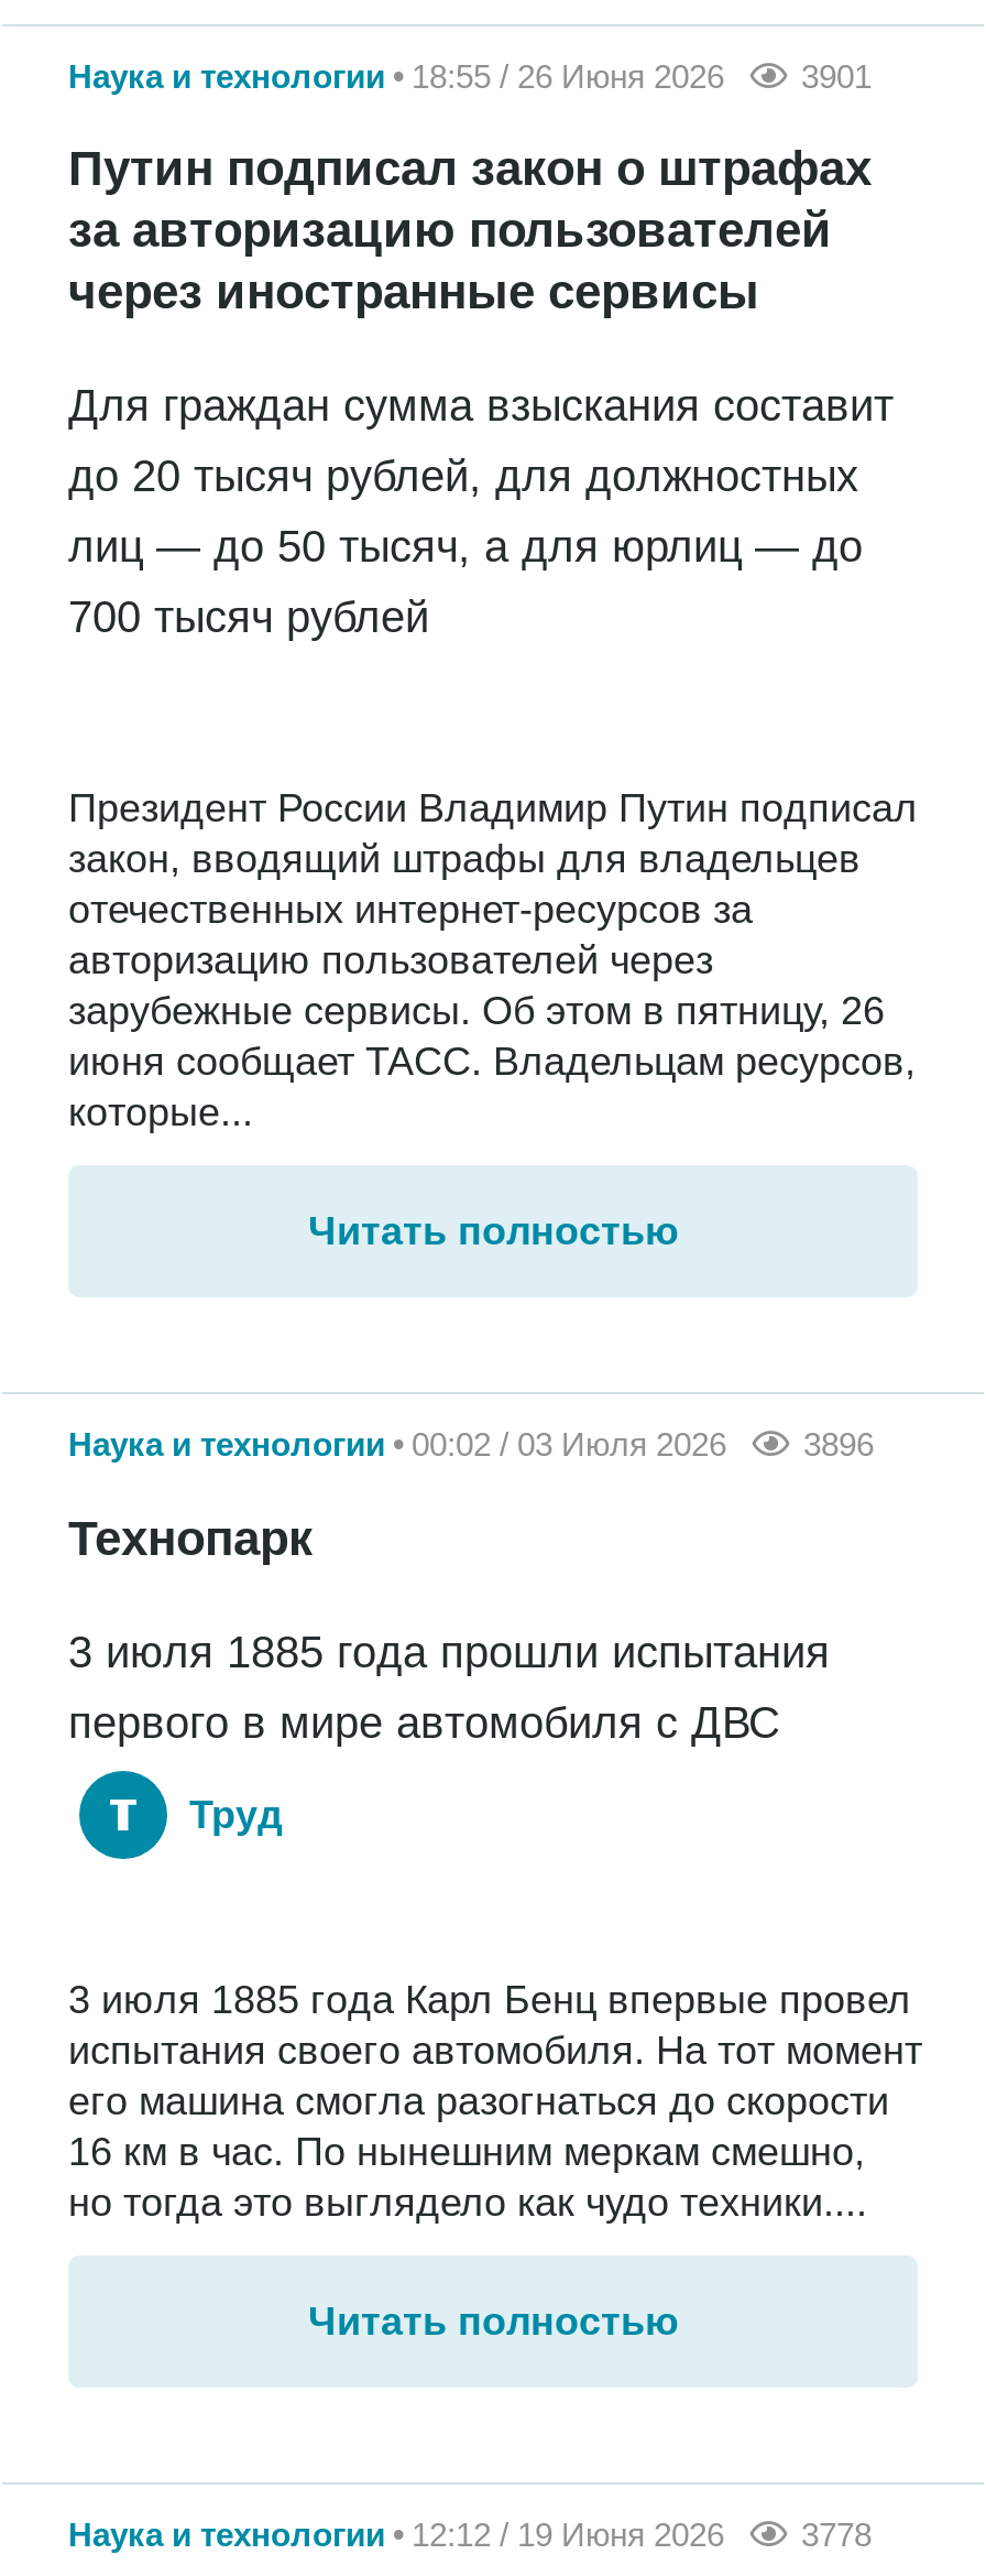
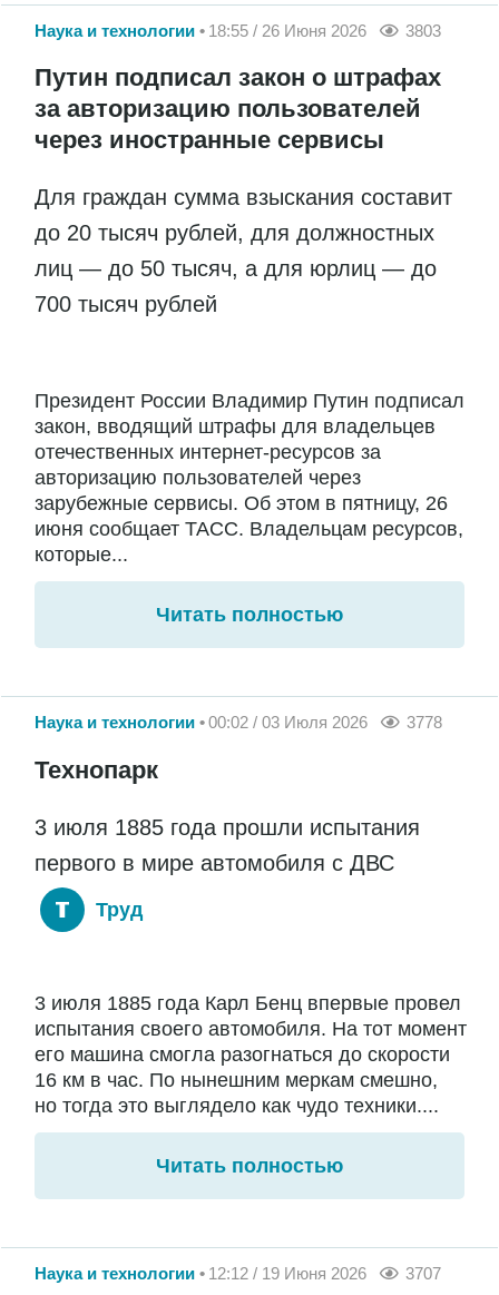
- 3901
+ 3803

- 3896
+ 3778

- 3778
+ 3707
